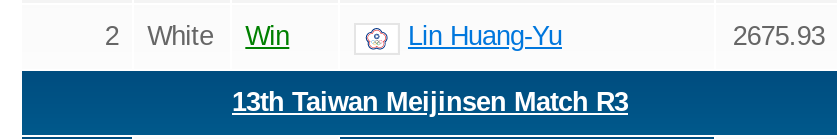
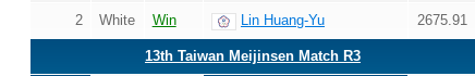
- 2675.93
+ 2675.91
